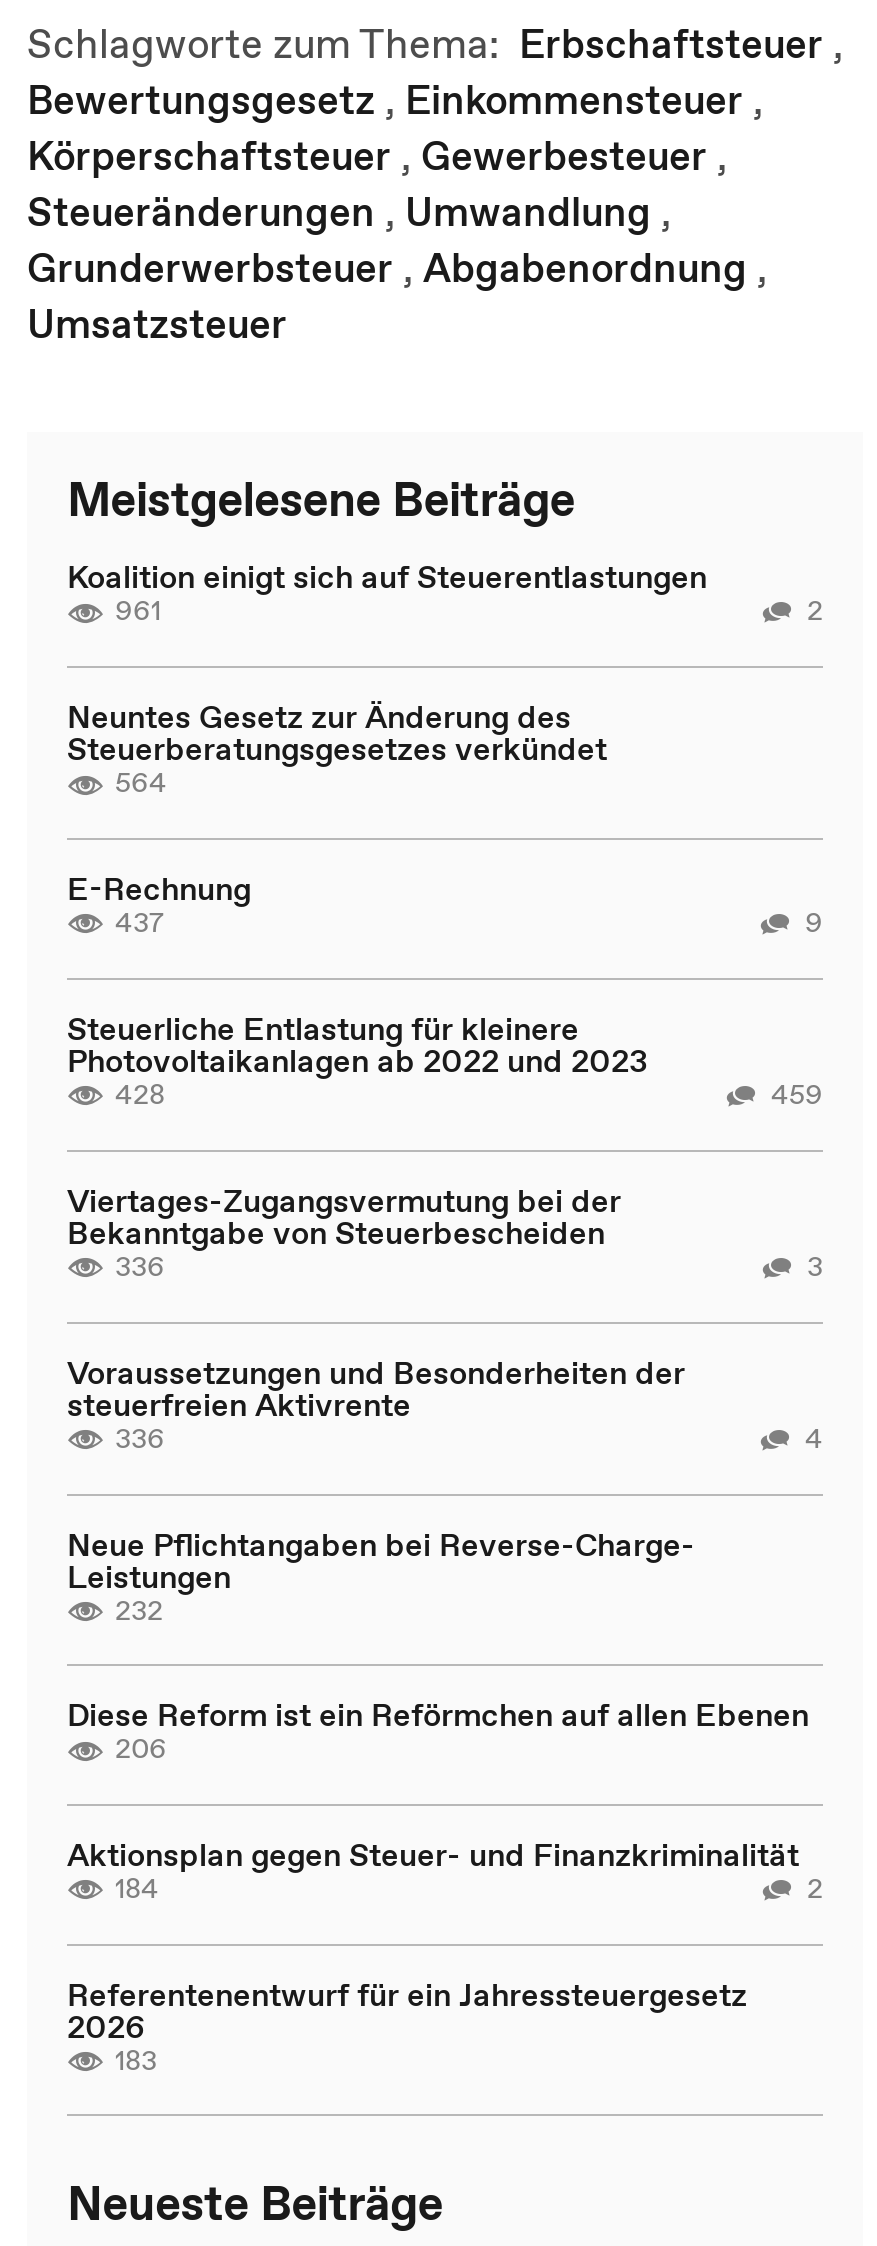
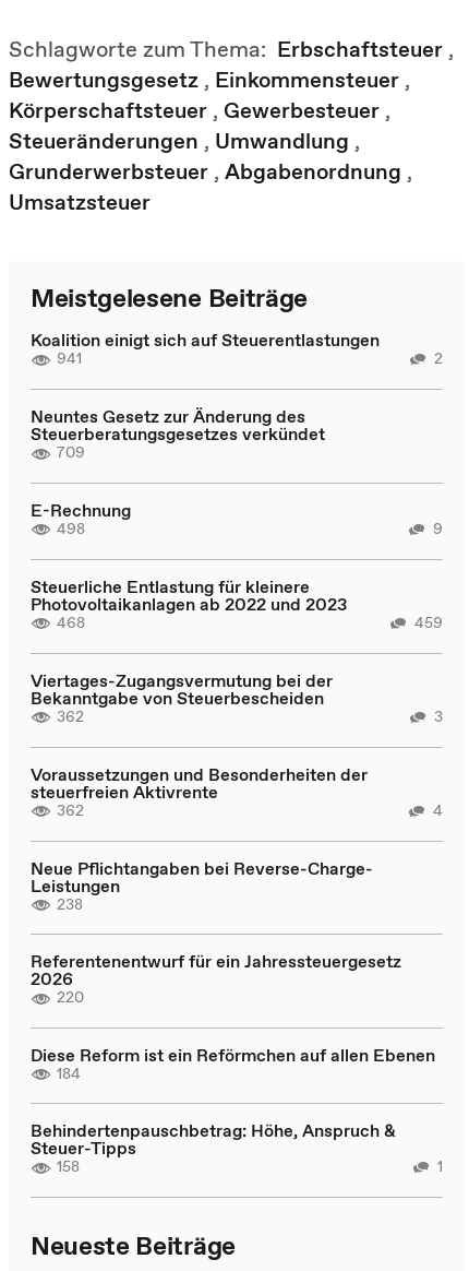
- 961
+ 941

- 564
+ 709

- 437
+ 498

- 428
+ 468

- 336
+ 362

- 336
+ 362

- 232
- 206
- Aktionsplan gegen Steuer- und Finanzkriminalität
- 2
+ 238

moved down: Diese Reform ist ein Reförmchen auf allen Ebenen | 184

moved up: Referentenentwurf für ein Jahressteuergesetz | 2026

- 183
+ 220
+ Behindertenpauschbetrag: Höhe, Anspruch &
+ Steuer-Tipps
+ 158
+ 1
